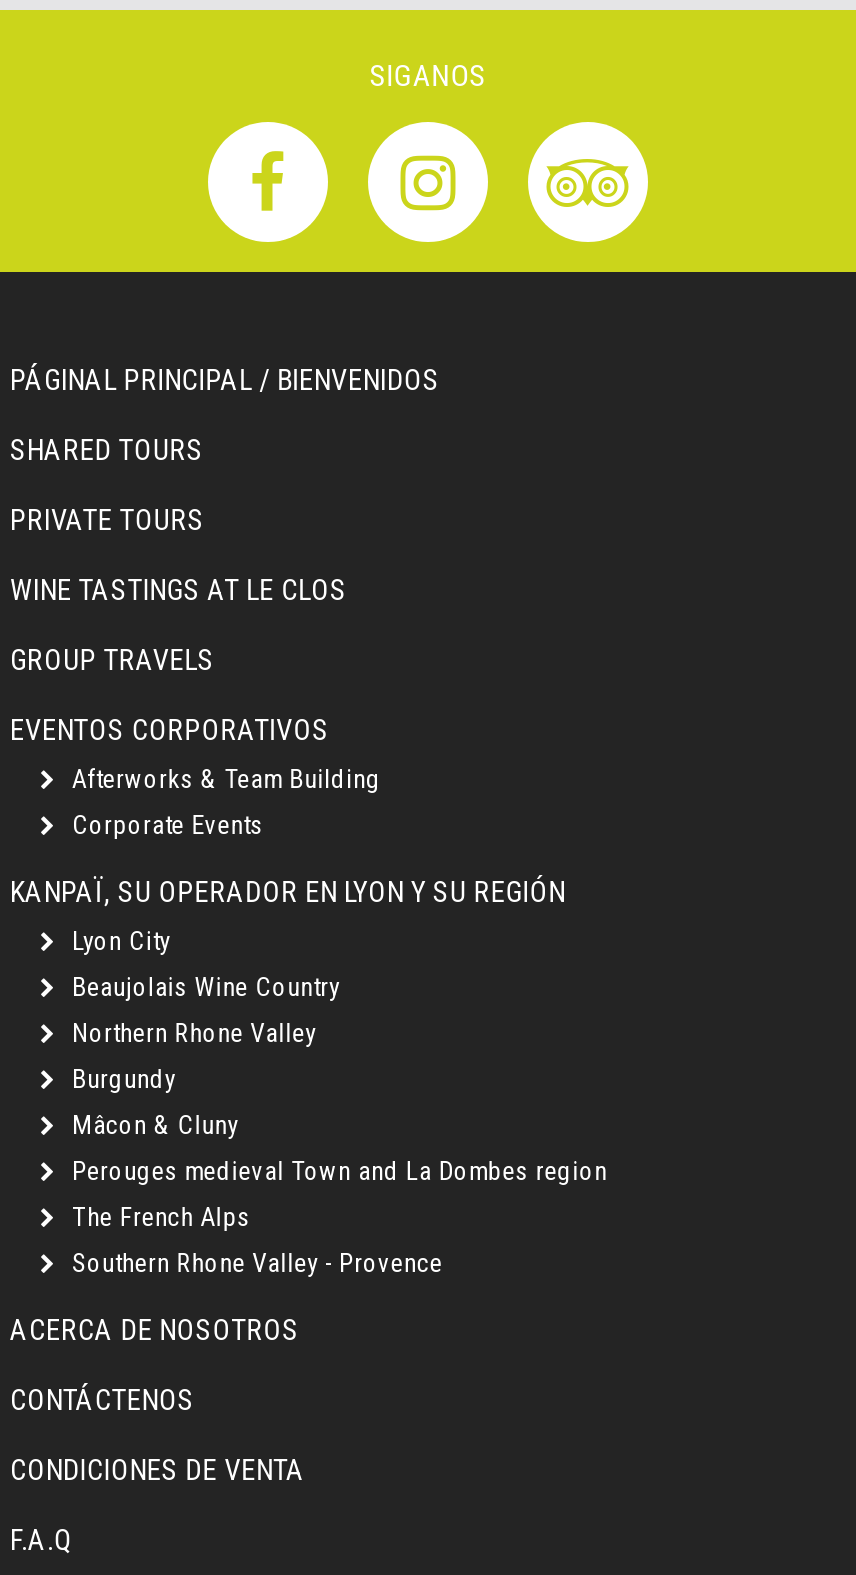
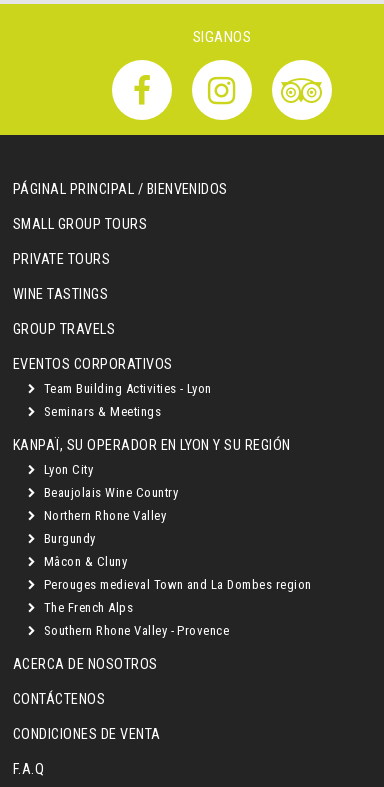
- SHARED TOURS
+ SMALL GROUP TOURS

- WINE TASTINGS AT LE CLOS
+ WINE TASTINGS

- Afterworks & Team Building
+ Team Building Activities - Lyon

- Corporate Events
+ Seminars & Meetings
